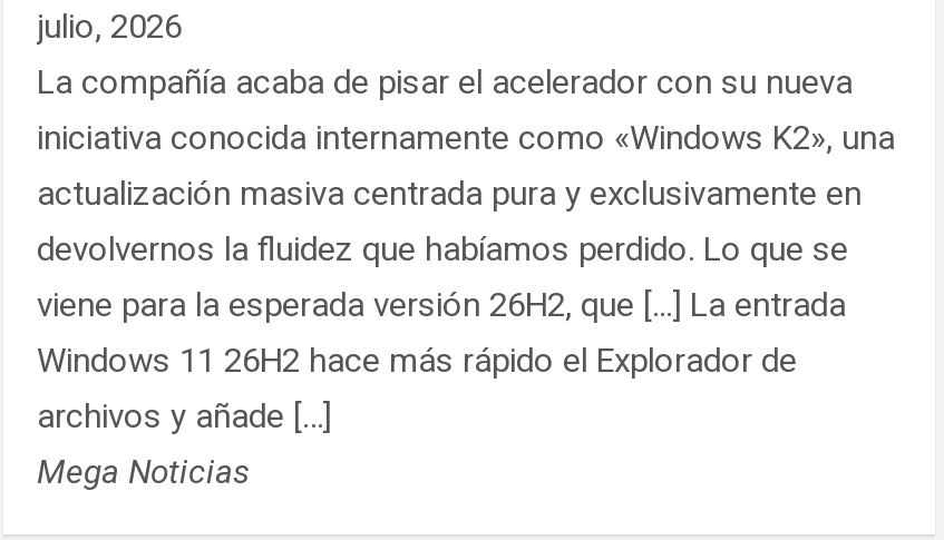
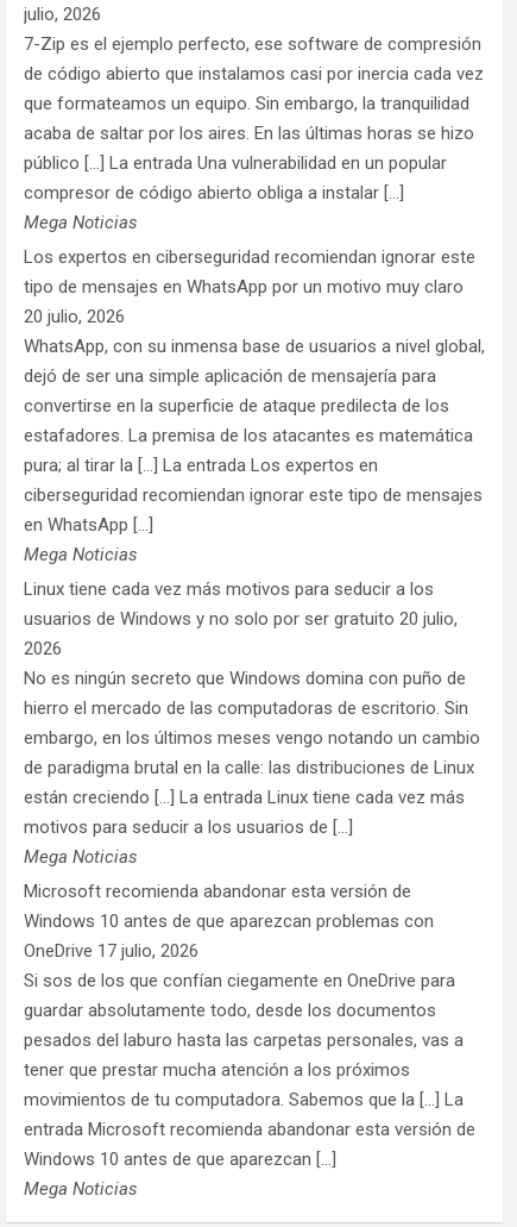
- La compañía acaba de pisar el acelerador con su nueva
- iniciativa conocida internamente como «Windows K2», una
- actualización masiva centrada pura y exclusivamente en
- devolvernos la fluidez que habíamos perdido. Lo que se
- viene para la esperada versión 26H2, que [...] La entrada
- Windows 11 26H2 hace más rápido el Explorador de
- archivos y añade […]
+ 7-Zip es el ejemplo perfecto, ese software de compresión
+ de código abierto que instalamos casi por inercia cada vez
+ que formateamos un equipo. Sin embargo, la tranquilidad
+ acaba de saltar por los aires. En las últimas horas se hizo
+ público [...] La entrada Una vulnerabilidad en un popular
+ compresor de código abierto obliga a instalar […]
+ Mega Noticias
+ Los expertos en ciberseguridad recomiendan ignorar este
+ tipo de mensajes en WhatsApp por un motivo muy claro
+ 20 julio, 2026
+ WhatsApp, con su inmensa base de usuarios a nivel global,
+ dejó de ser una simple aplicación de mensajería para
+ convertirse en la superficie de ataque predilecta de los
+ estafadores. La premisa de los atacantes es matemática
+ pura; al tirar la [...] La entrada Los expertos en
+ ciberseguridad recomiendan ignorar este tipo de mensajes
+ en WhatsApp […]
+ Mega Noticias
+ Linux tiene cada vez más motivos para seducir a los
+ usuarios de Windows y no solo por ser gratuito 20 julio,
+ 2026
+ No es ningún secreto que Windows domina con puño de
+ hierro el mercado de las computadoras de escritorio. Sin
+ embargo, en los últimos meses vengo notando un cambio
+ de paradigma brutal en la calle: las distribuciones de Linux
+ están creciendo [...] La entrada Linux tiene cada vez más
+ motivos para seducir a los usuarios de […]
+ Mega Noticias
+ Microsoft recomienda abandonar esta versión de
+ Windows 10 antes de que aparezcan problemas con
+ OneDrive 17 julio, 2026
+ Si sos de los que confían ciegamente en OneDrive para
+ guardar absolutamente todo, desde los documentos
+ pesados del laburo hasta las carpetas personales, vas a
+ tener que prestar mucha atención a los próximos
+ movimientos de tu computadora. Sabemos que la [...] La
+ entrada Microsoft recomienda abandonar esta versión de
+ Windows 10 antes de que aparezcan […]
